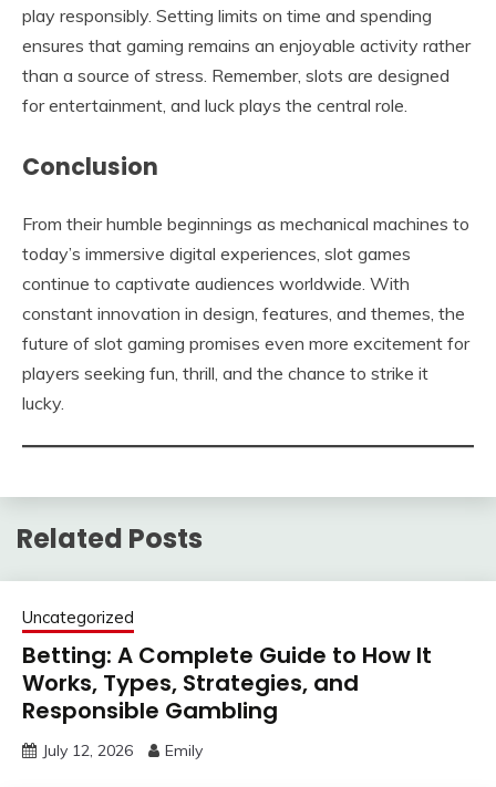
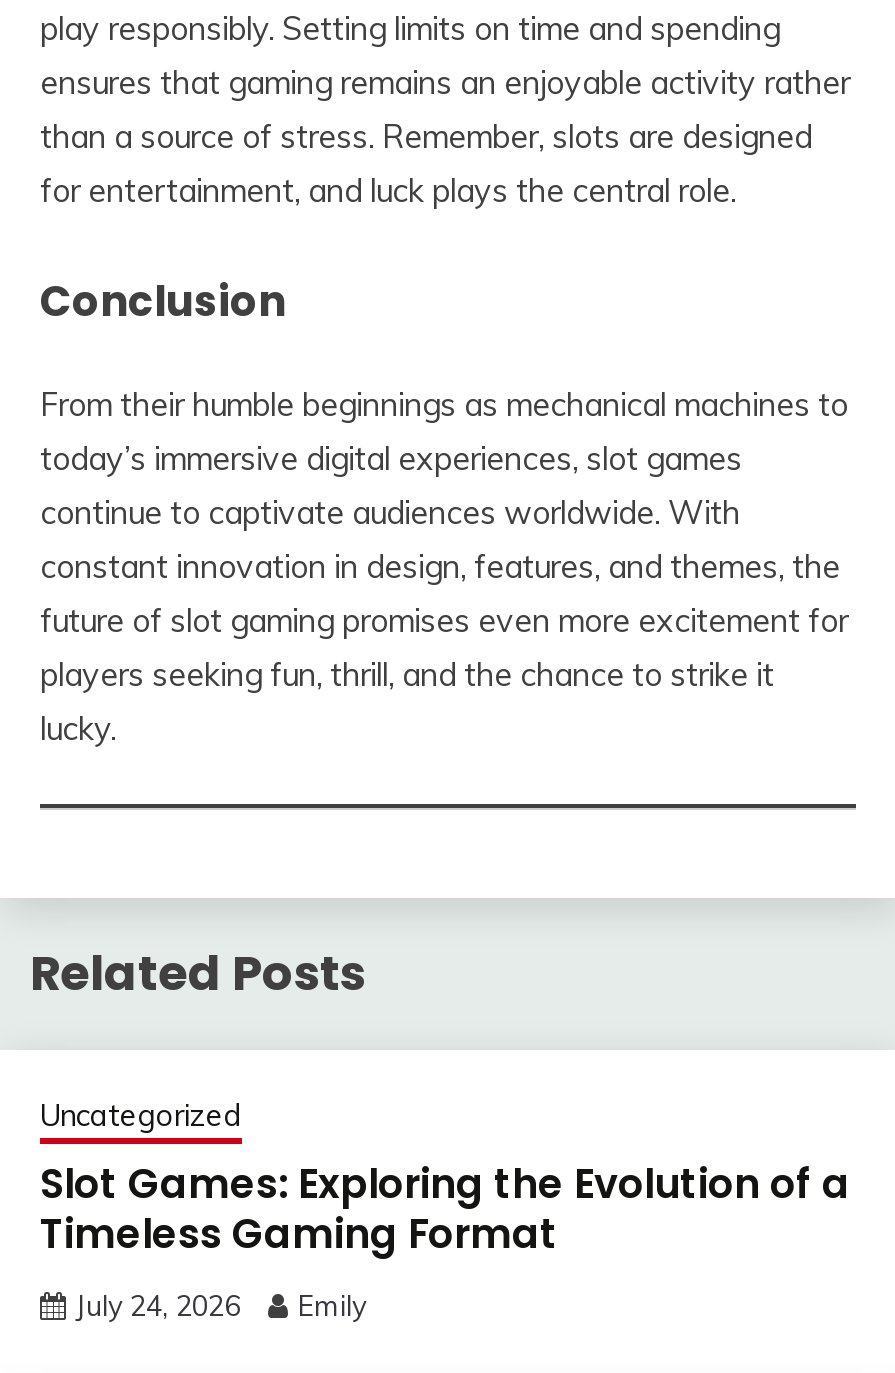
- Betting: A Complete Guide to How It
- Works, Types, Strategies, and
- Responsible Gambling
+ Slot Games: Exploring the Evolution of a
+ Timeless Gaming Format

- July 12, 2026 Emily
+ July 24, 2026 Emily
